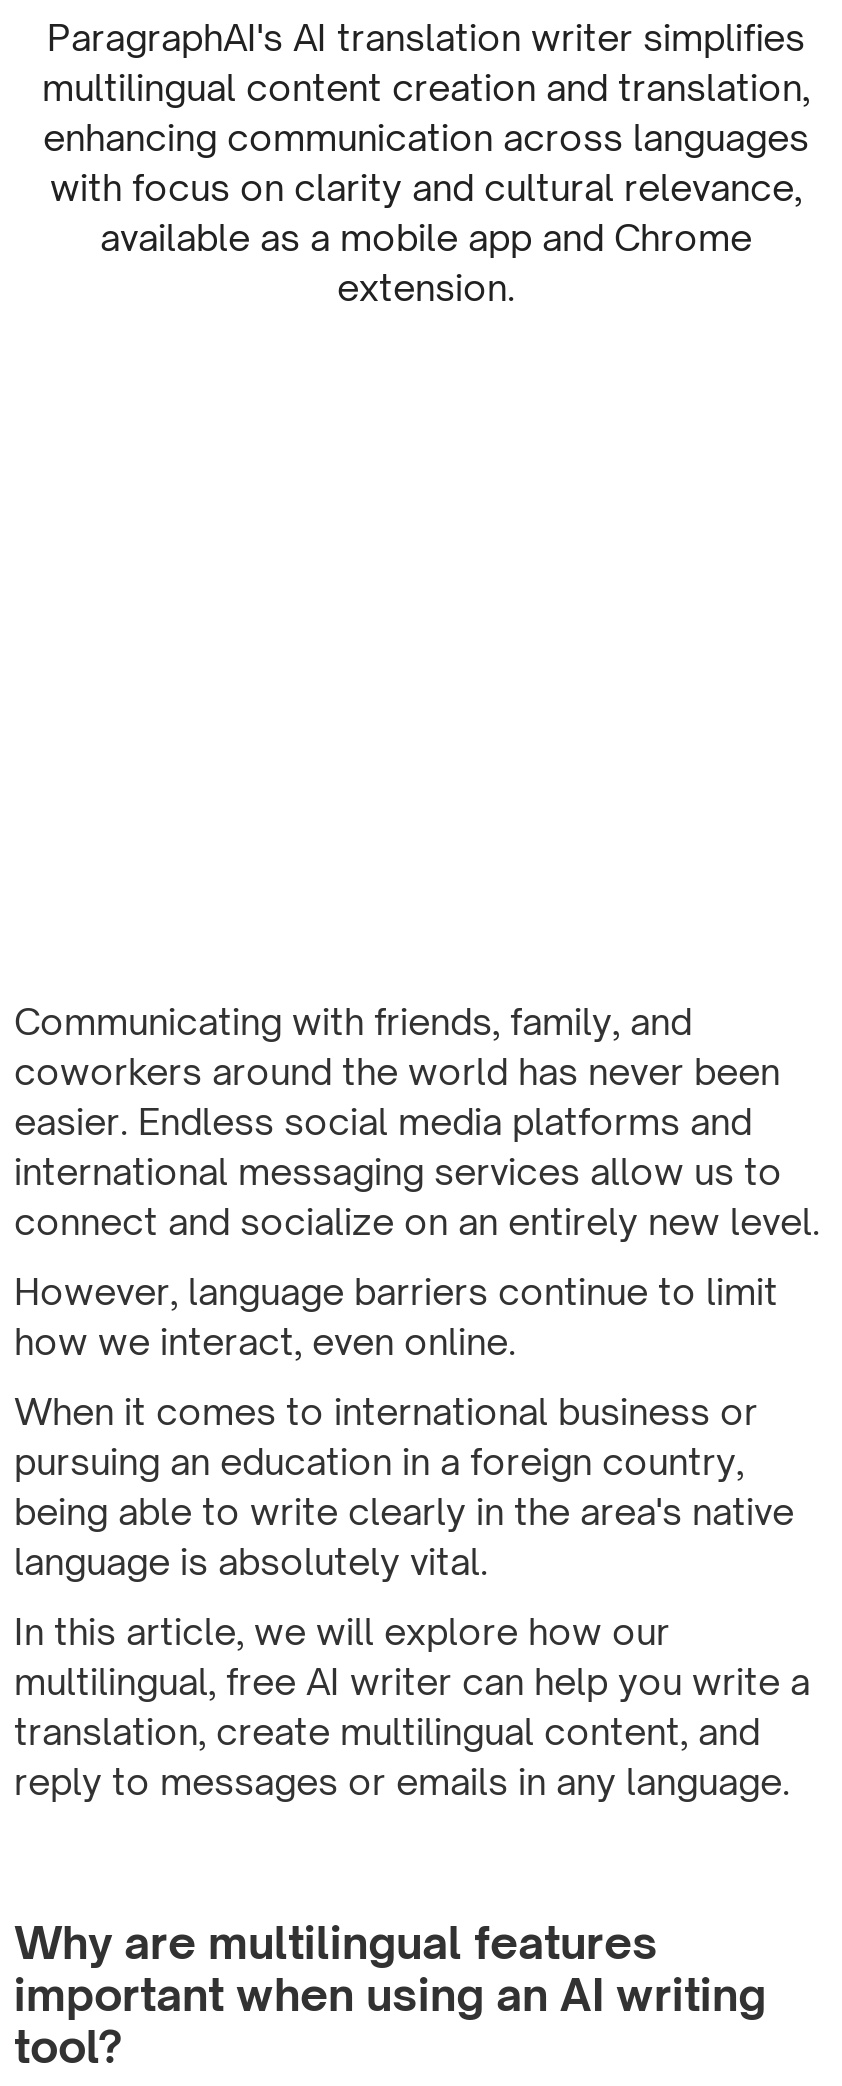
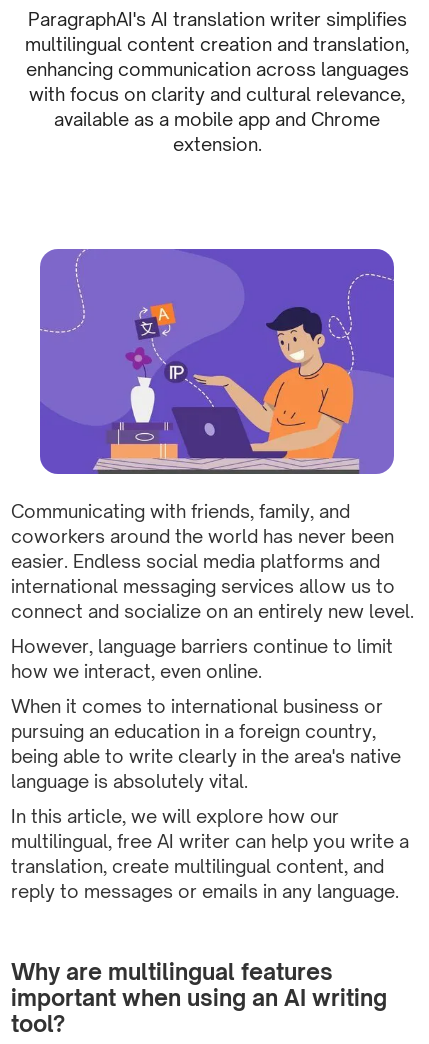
+ [image]
